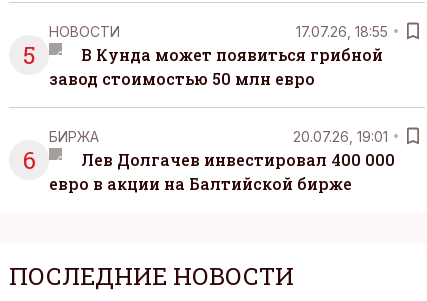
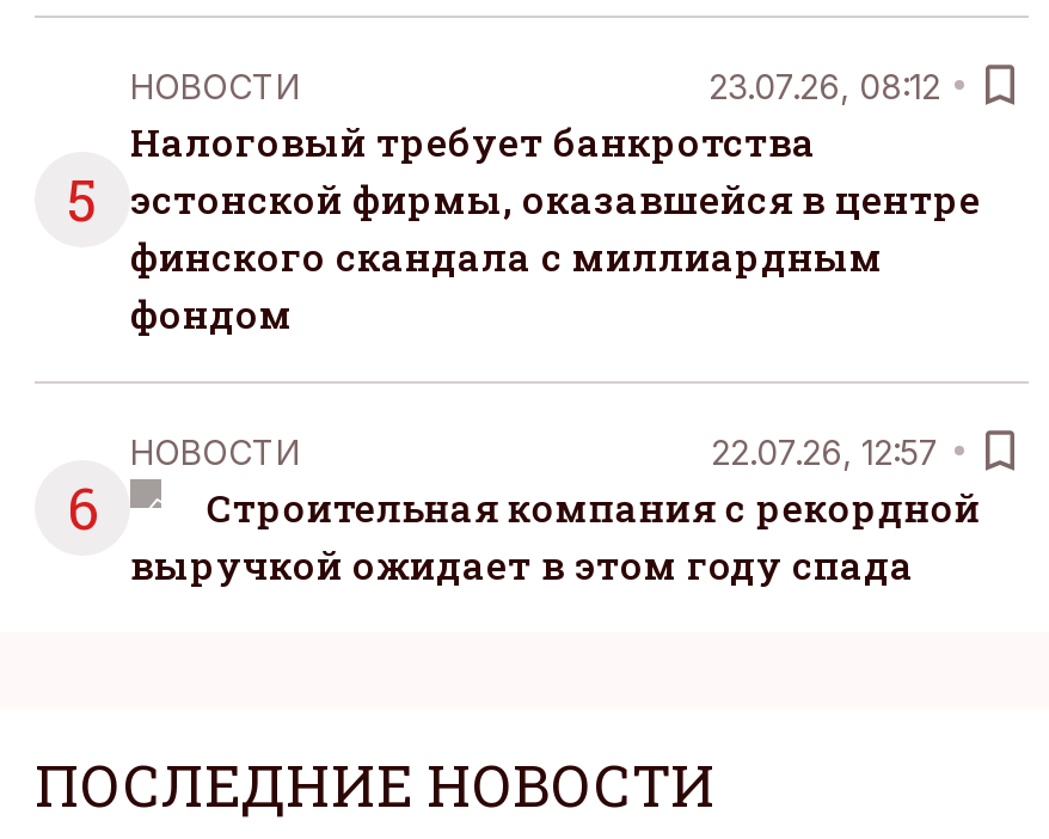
- 17.07.26, 18:55
- В Кунда может появиться грибной
- завод стоимостью 50 млн евро
+ 23.07.26, 08:12
+ Налоговый требует банкротства
+ эстонской фирмы, оказавшейся в центре
+ финского скандала с миллиардным
+ фондом

- БИРЖА
- 20.07.26, 19:01
- Лев Долгачев инвестировал 400 000
- евро в акции на Балтийской бирже
+ НОВОСТИ
+ 22.07.26, 12:57
+ Строительная компания с рекордной
+ выручкой ожидает в этом году спада
